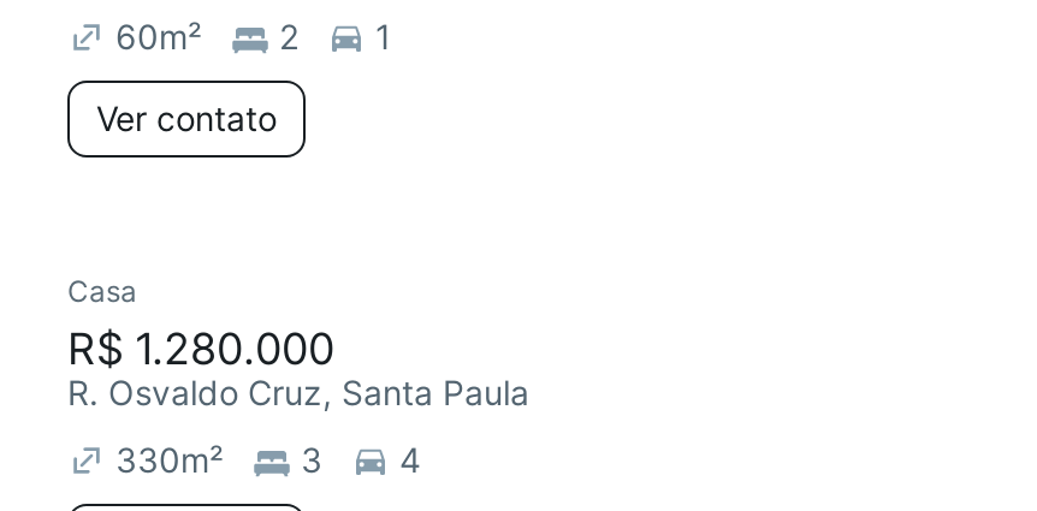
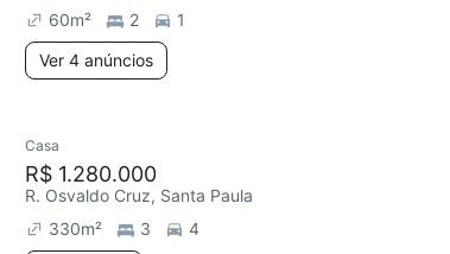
- Ver contato
+ Ver 4 anúncios
